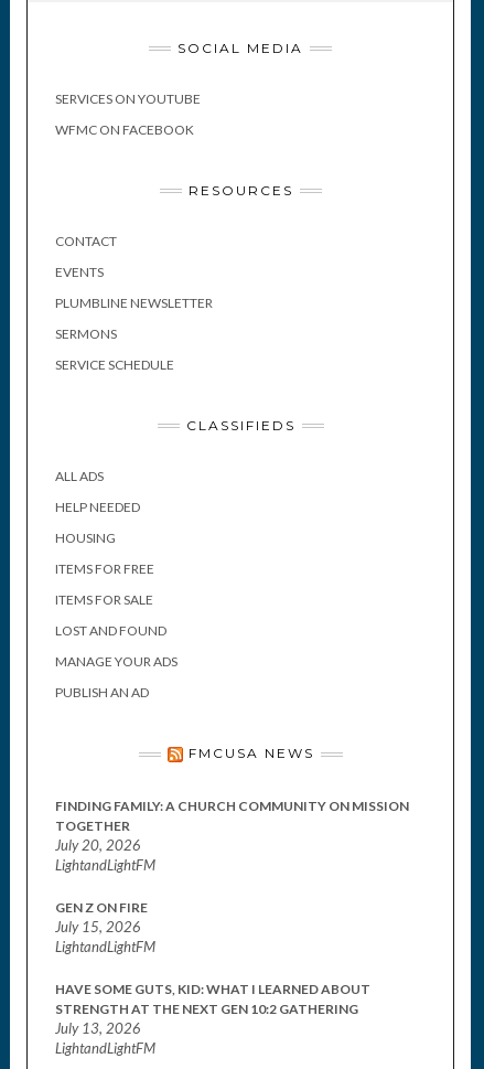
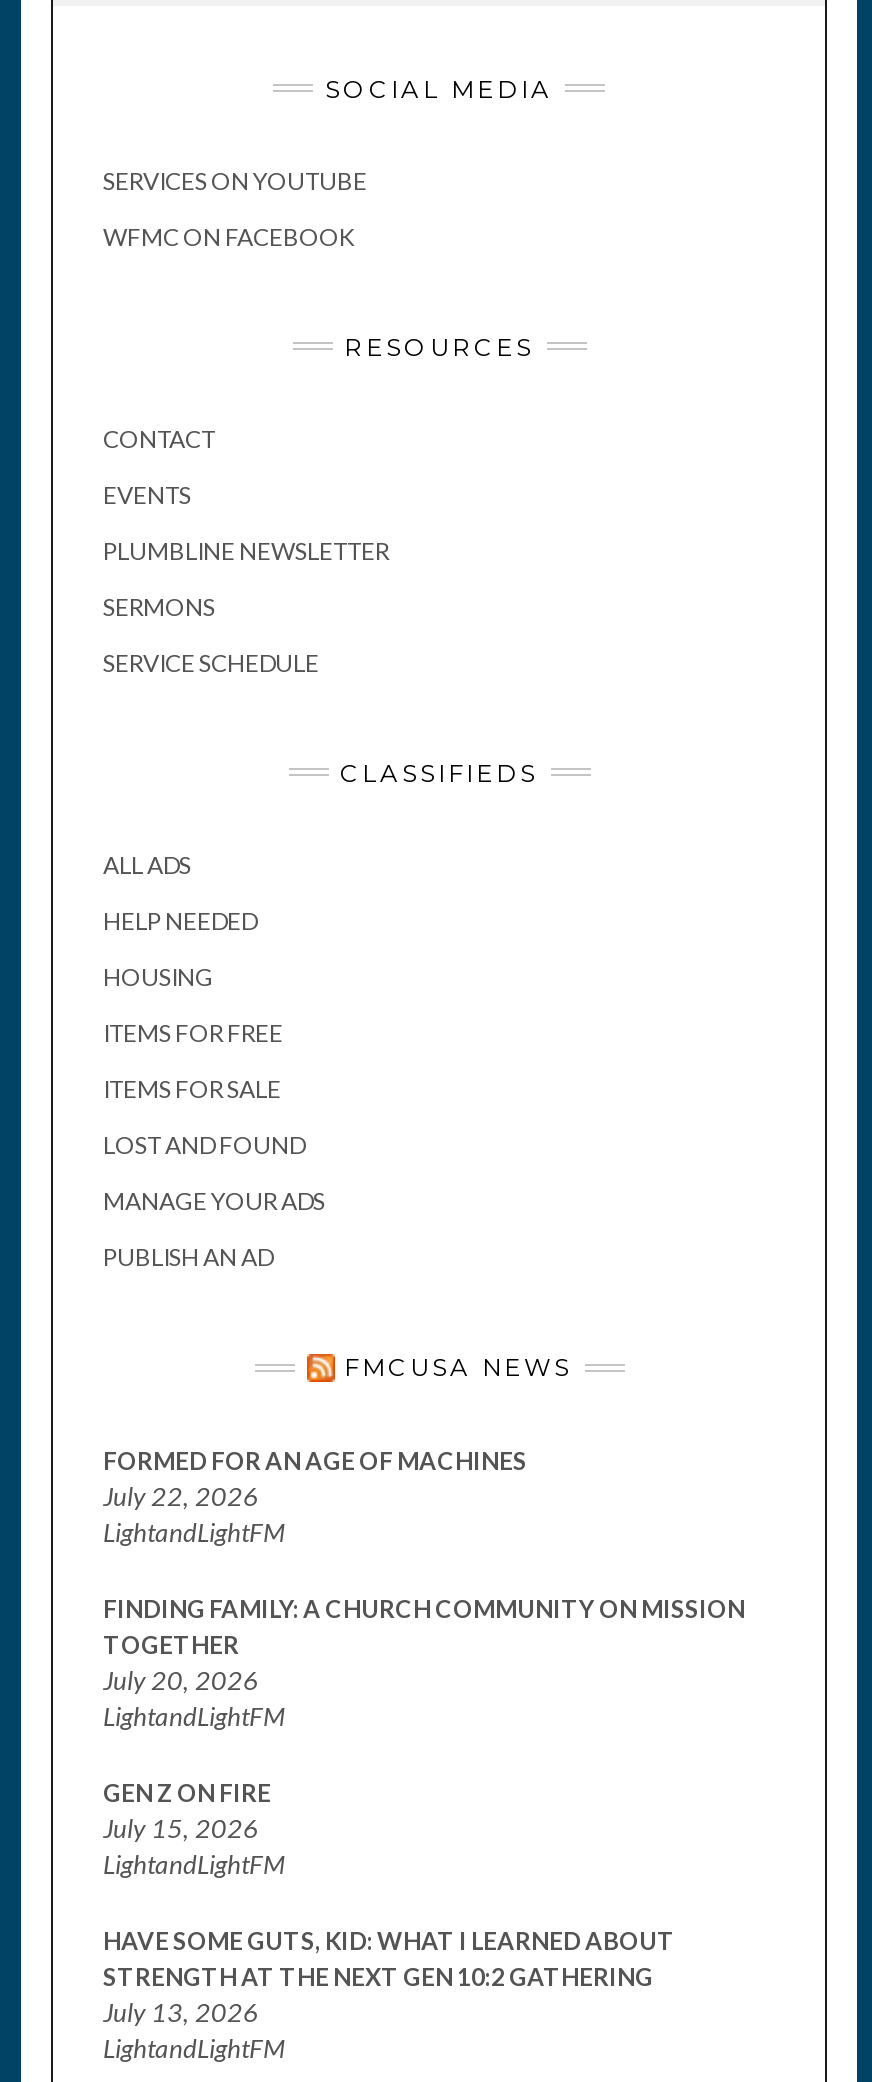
+ FORMED FOR AN AGE OF MACHINES
+ July 22, 2026
+ LightandLightFM
